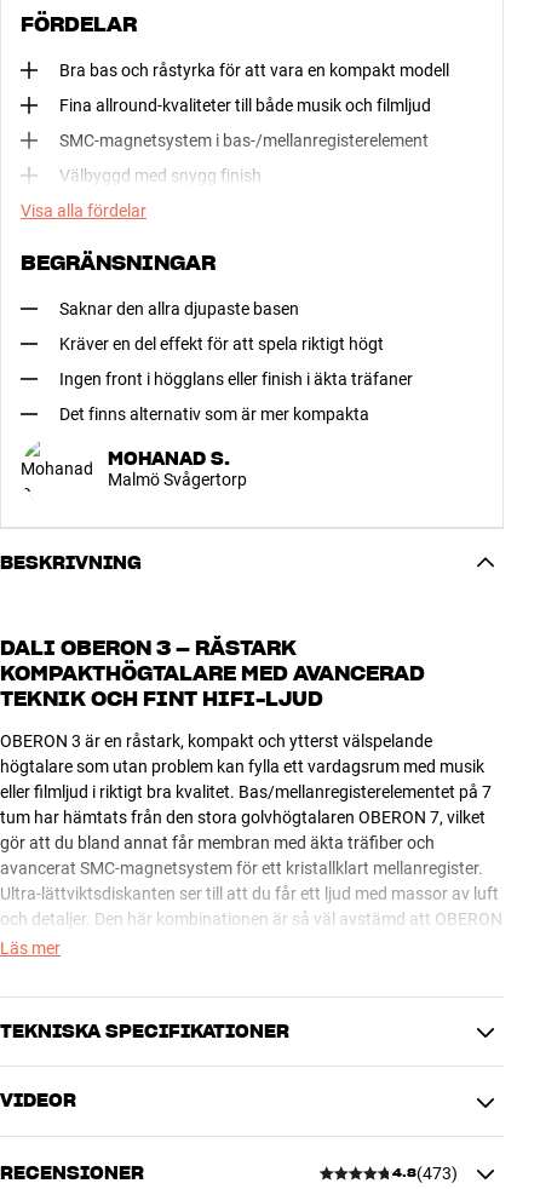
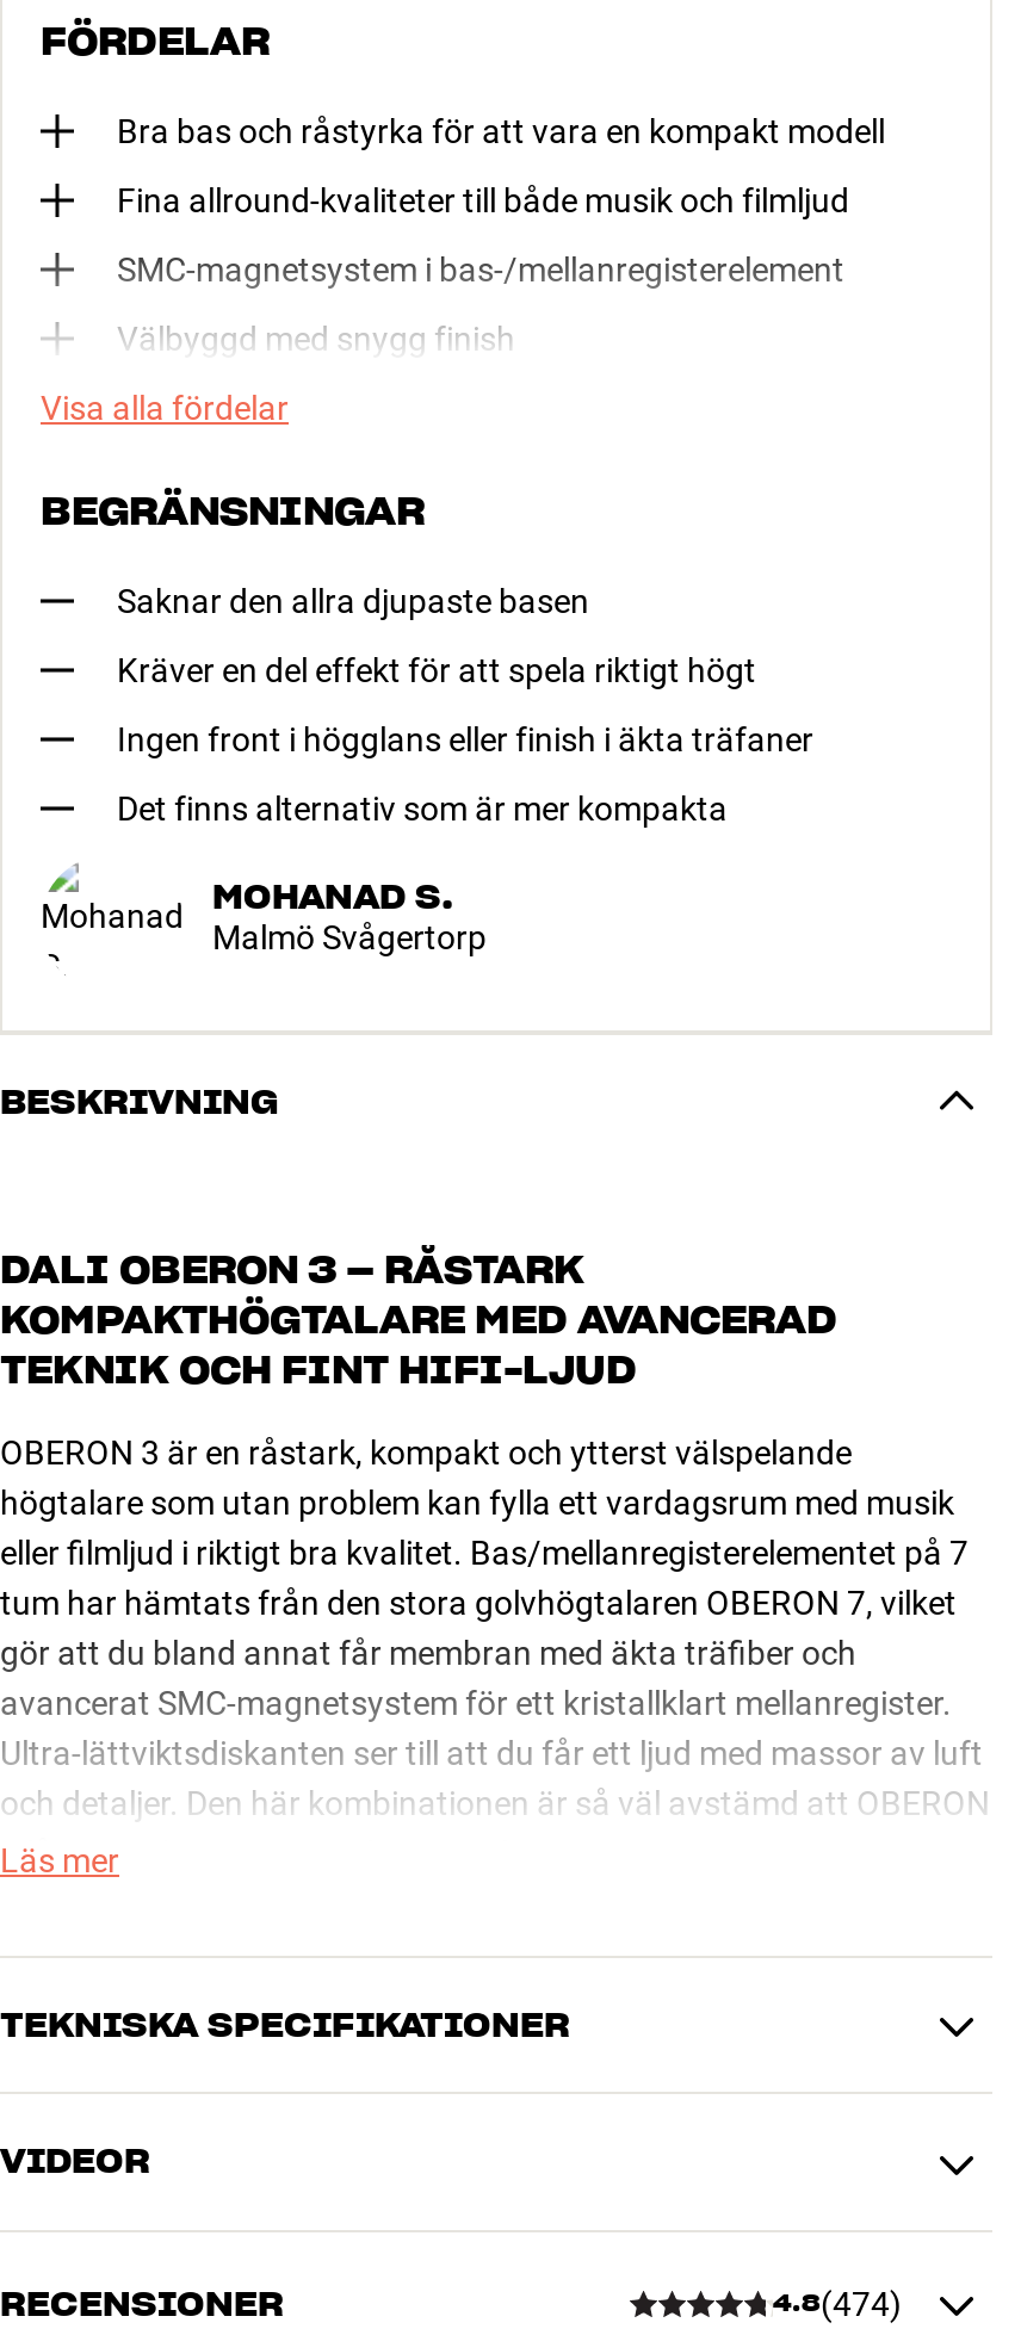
- 4.8(473)
+ 4.8(474)
